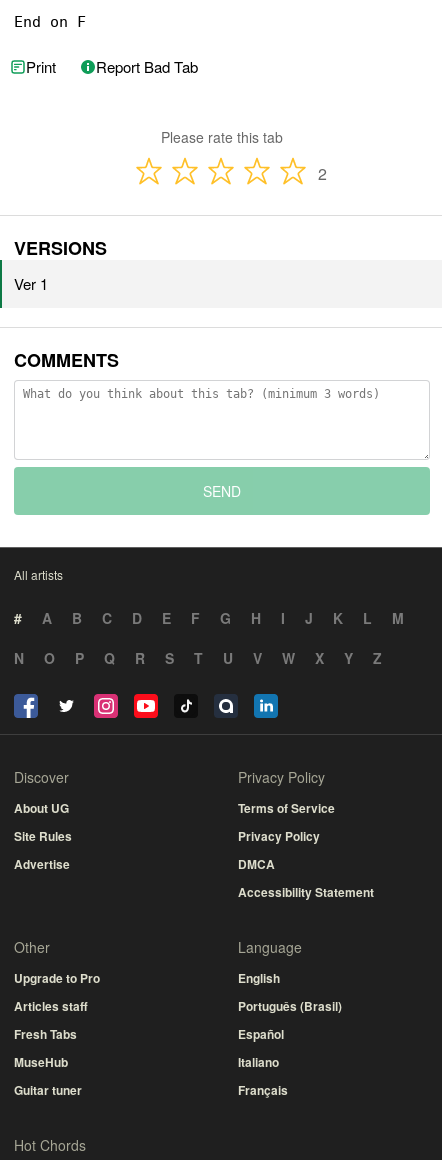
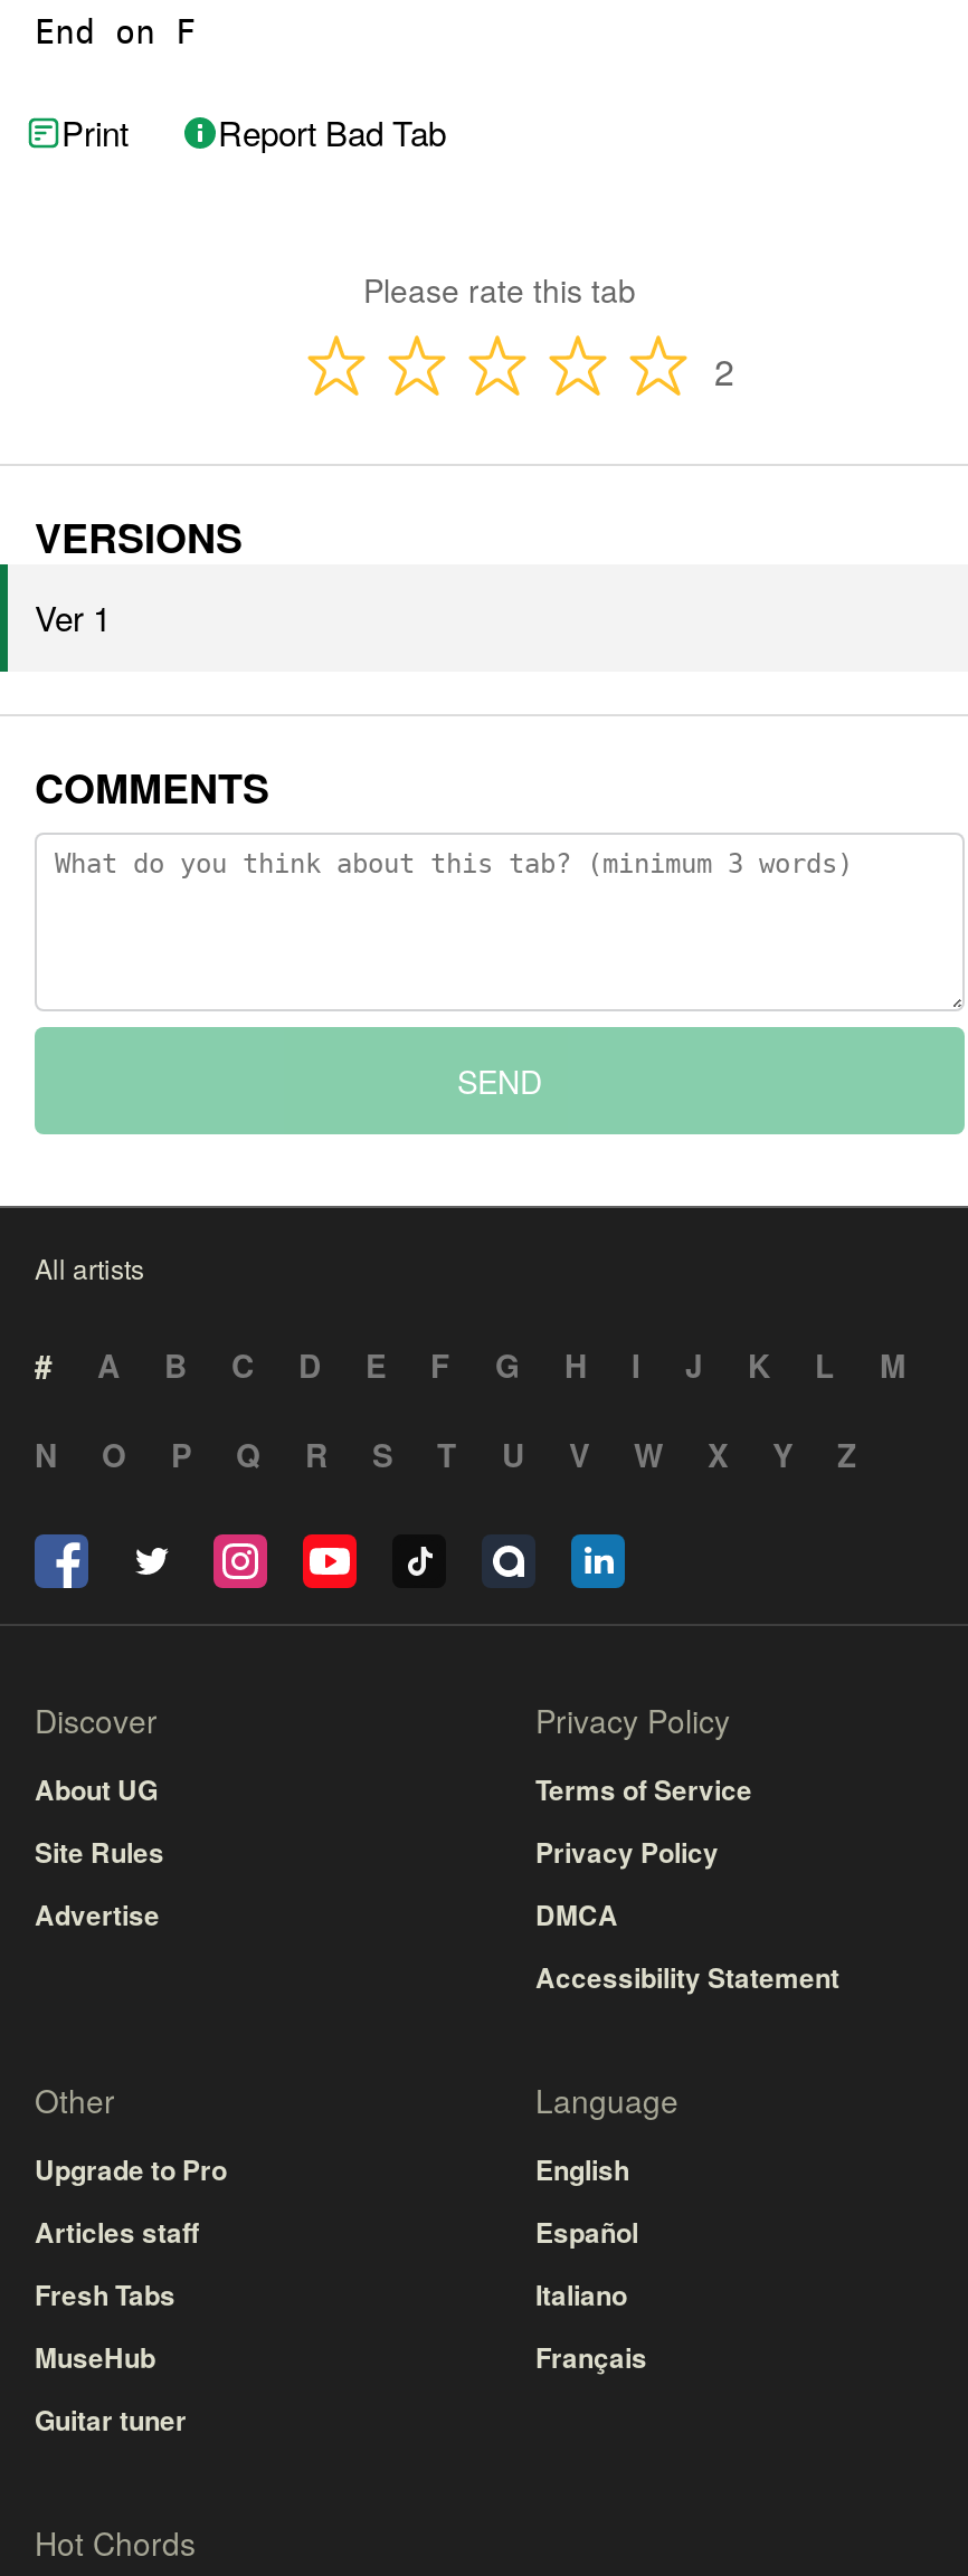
- Português (Brasil)

moved up: Español | Italiano | Français
